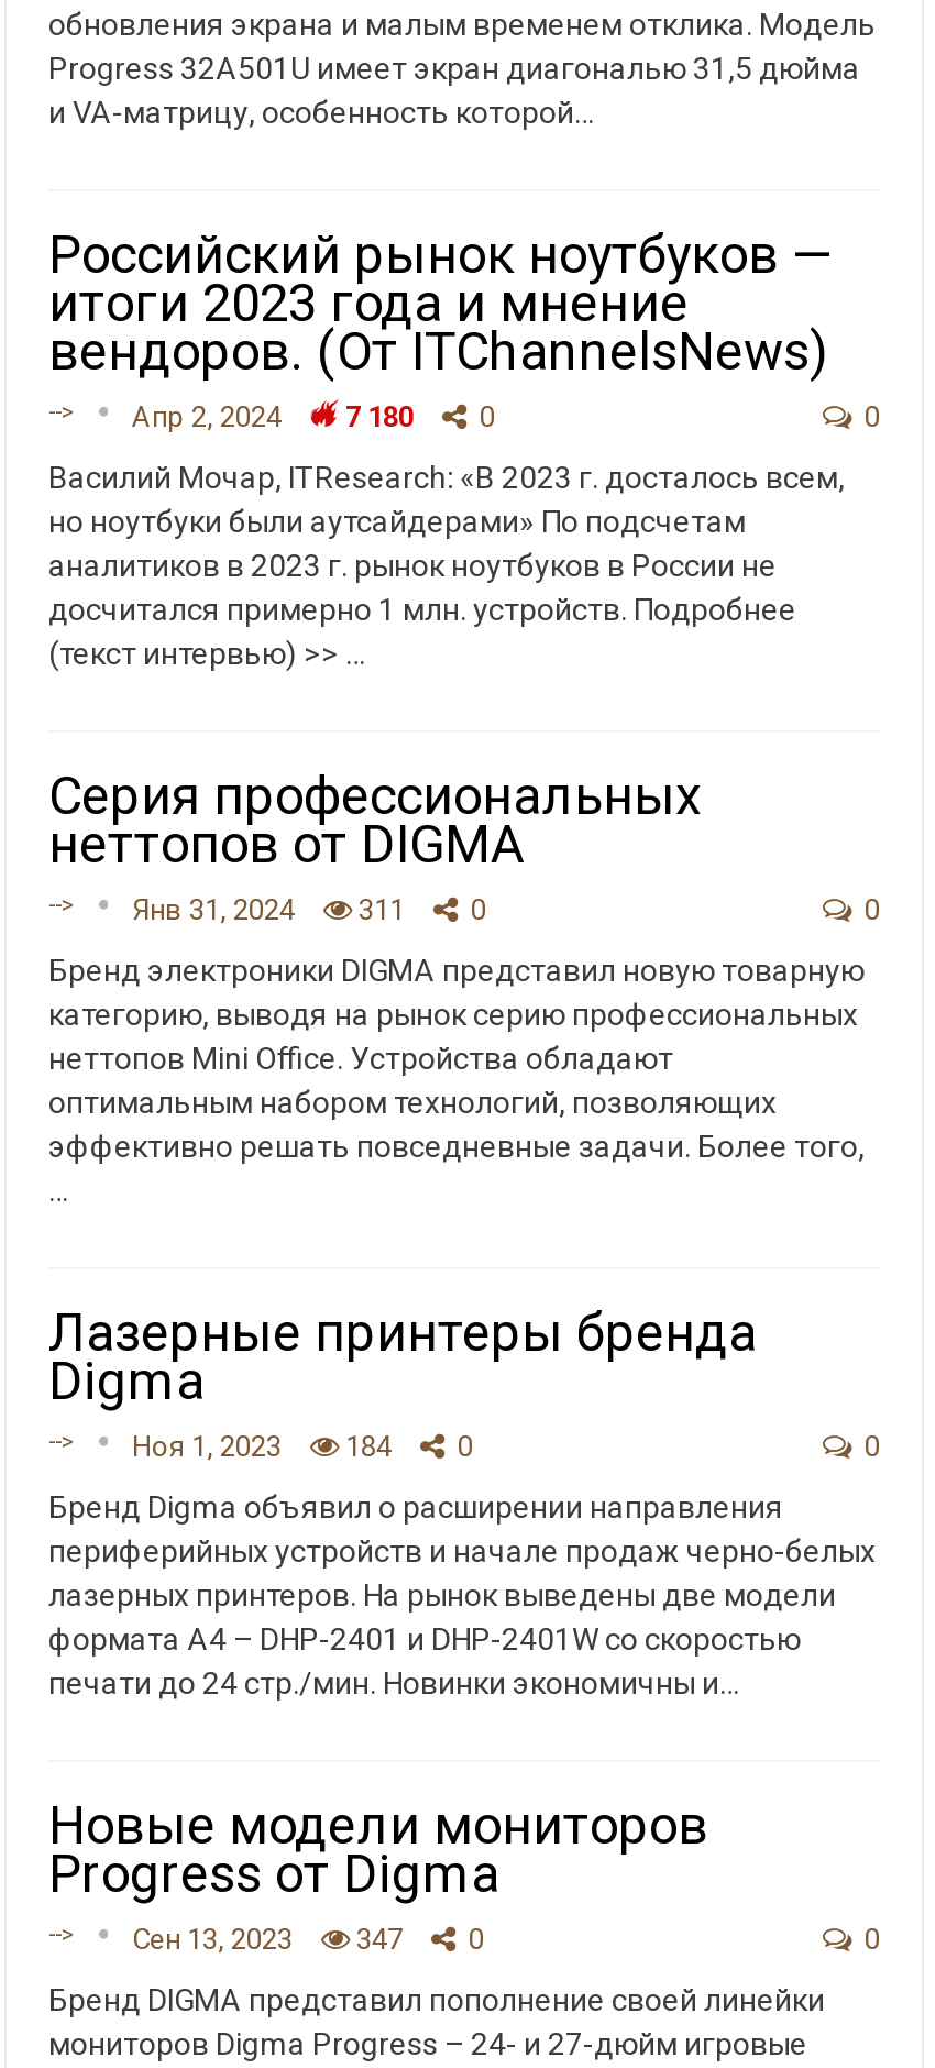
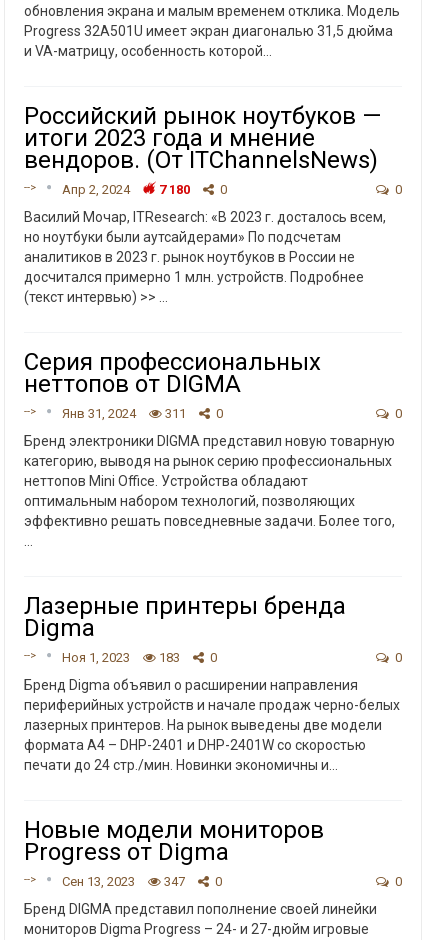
- 184
+ 183
